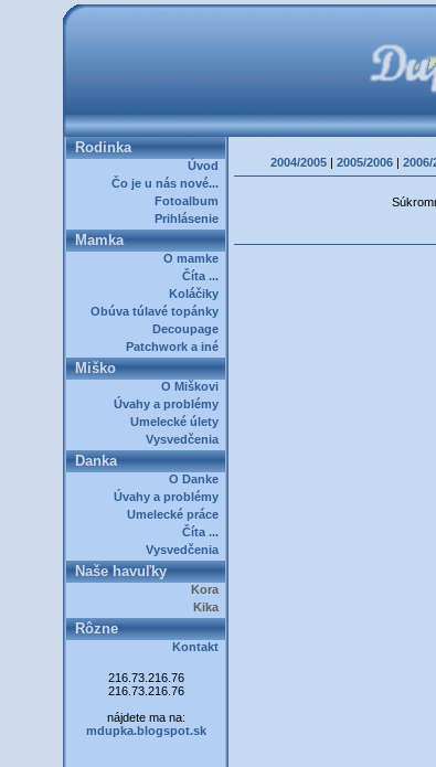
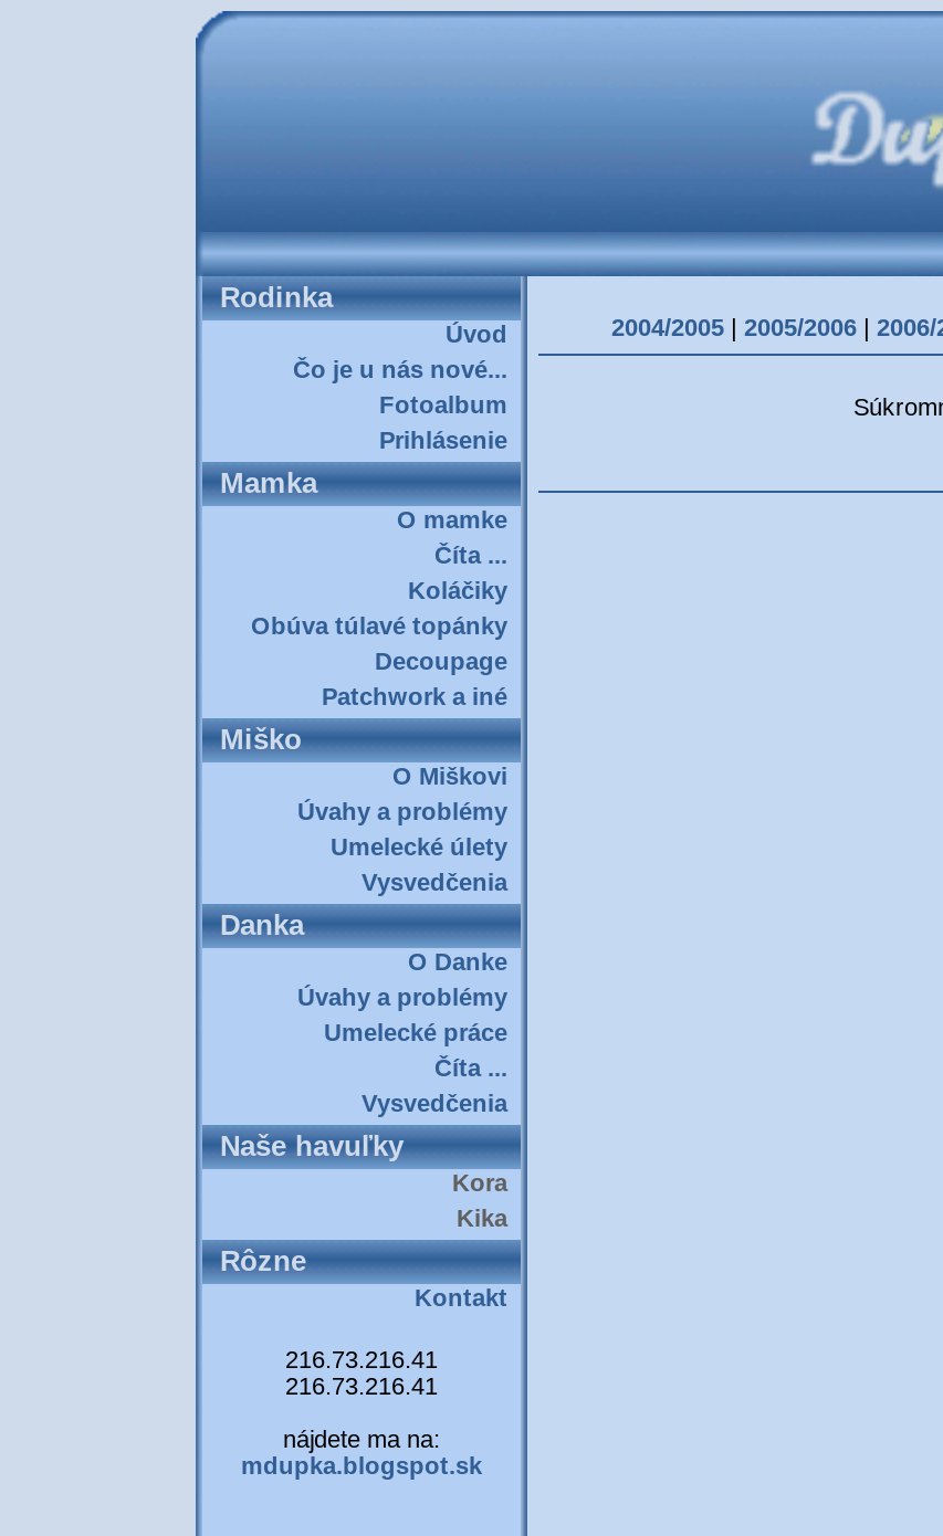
- 216.73.216.76
+ 216.73.216.41

- 216.73.216.76
+ 216.73.216.41
